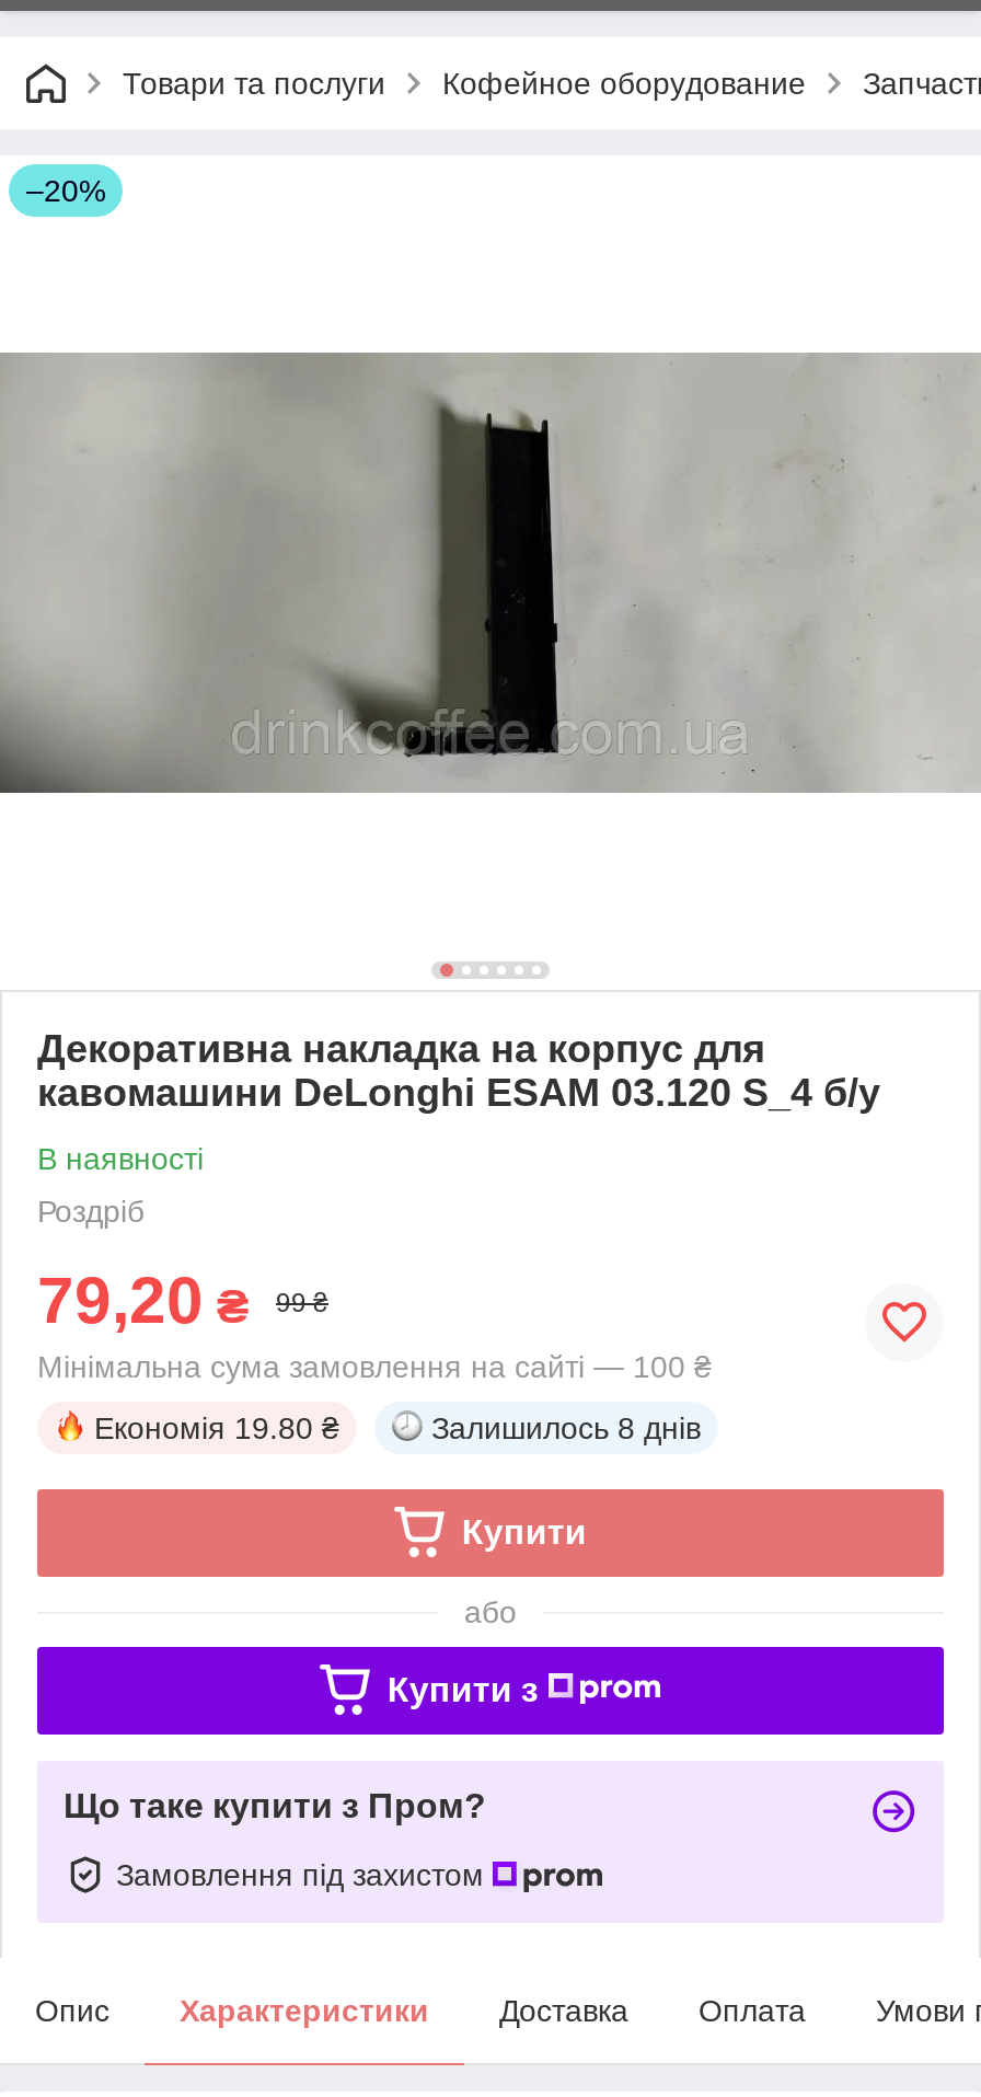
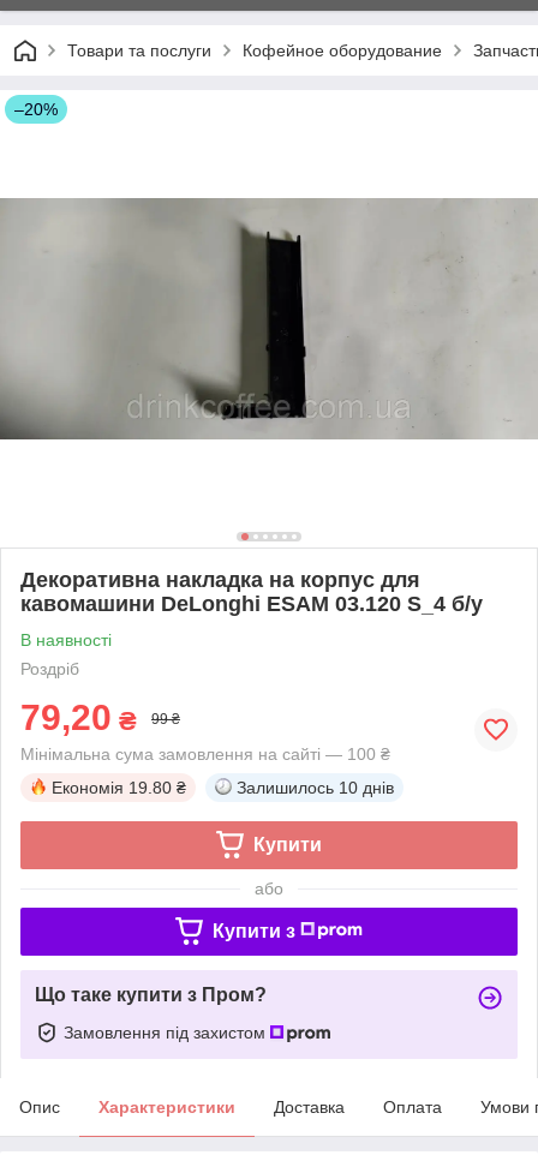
- Залишилось 8 днів
+ Залишилось 10 днів
